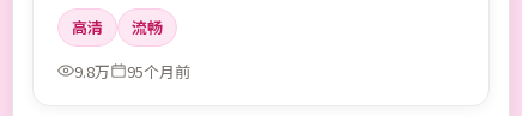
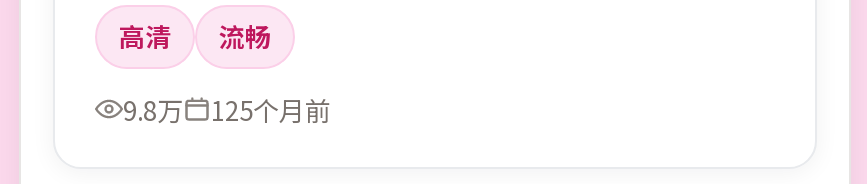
- 9.8万 95个月前
+ 9.8万 125个月前
